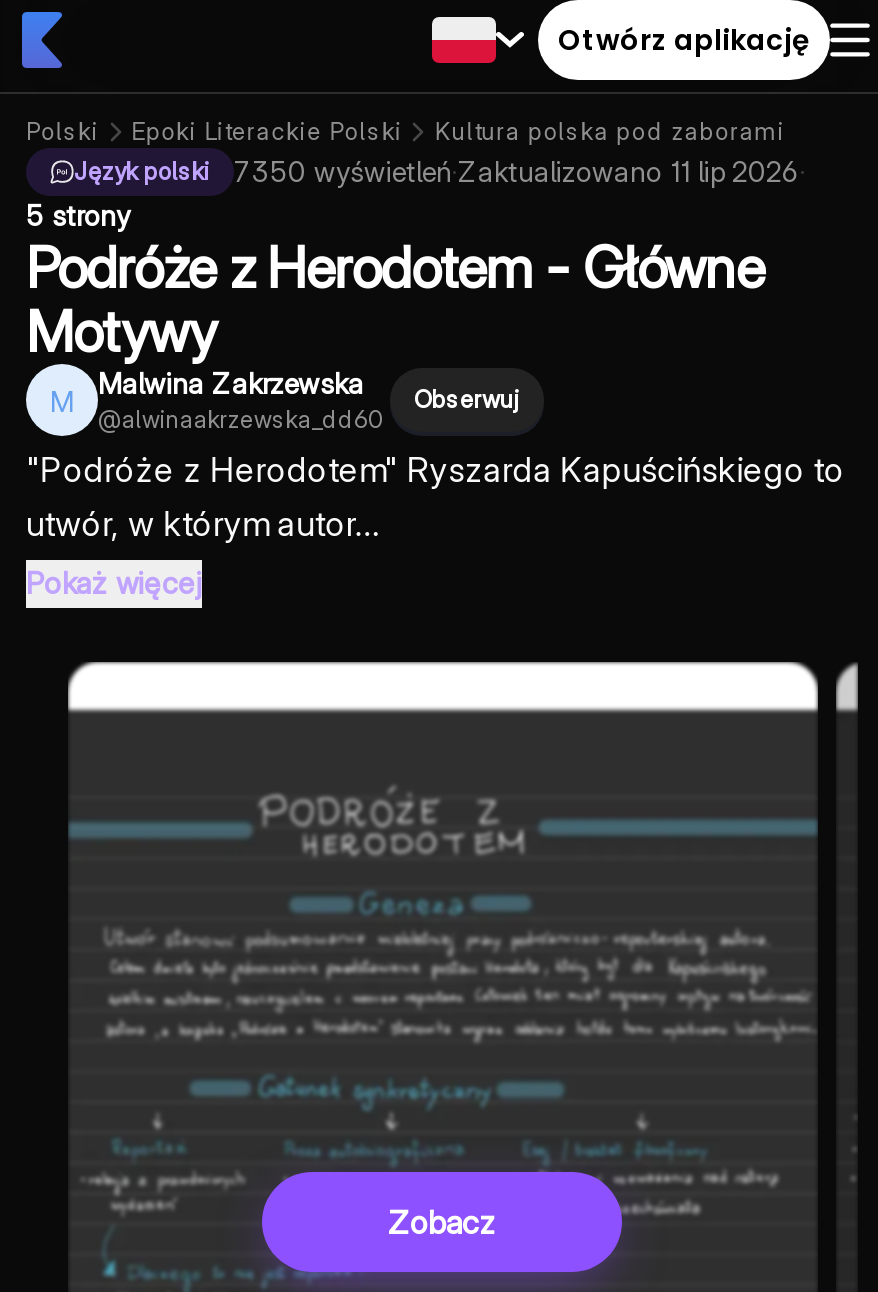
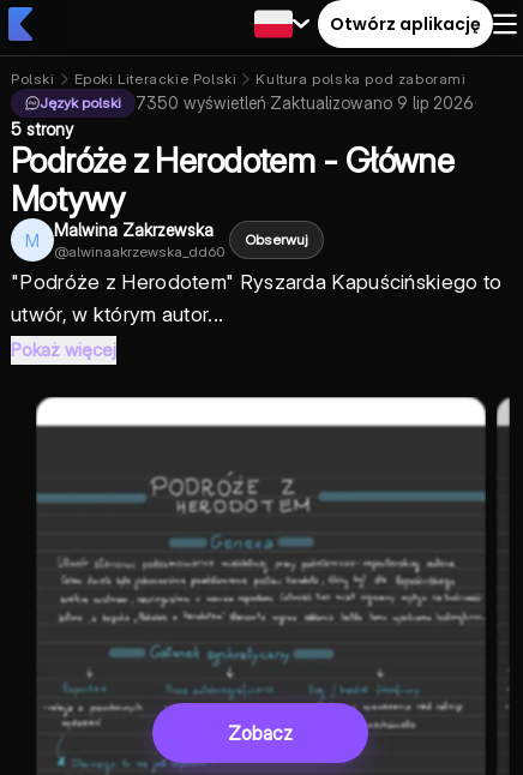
- 7350 wyświetleń·Zaktualizowano 11 lip 2026 ·
+ 7350 wyświetleń·Zaktualizowano 9 lip 2026 ·
